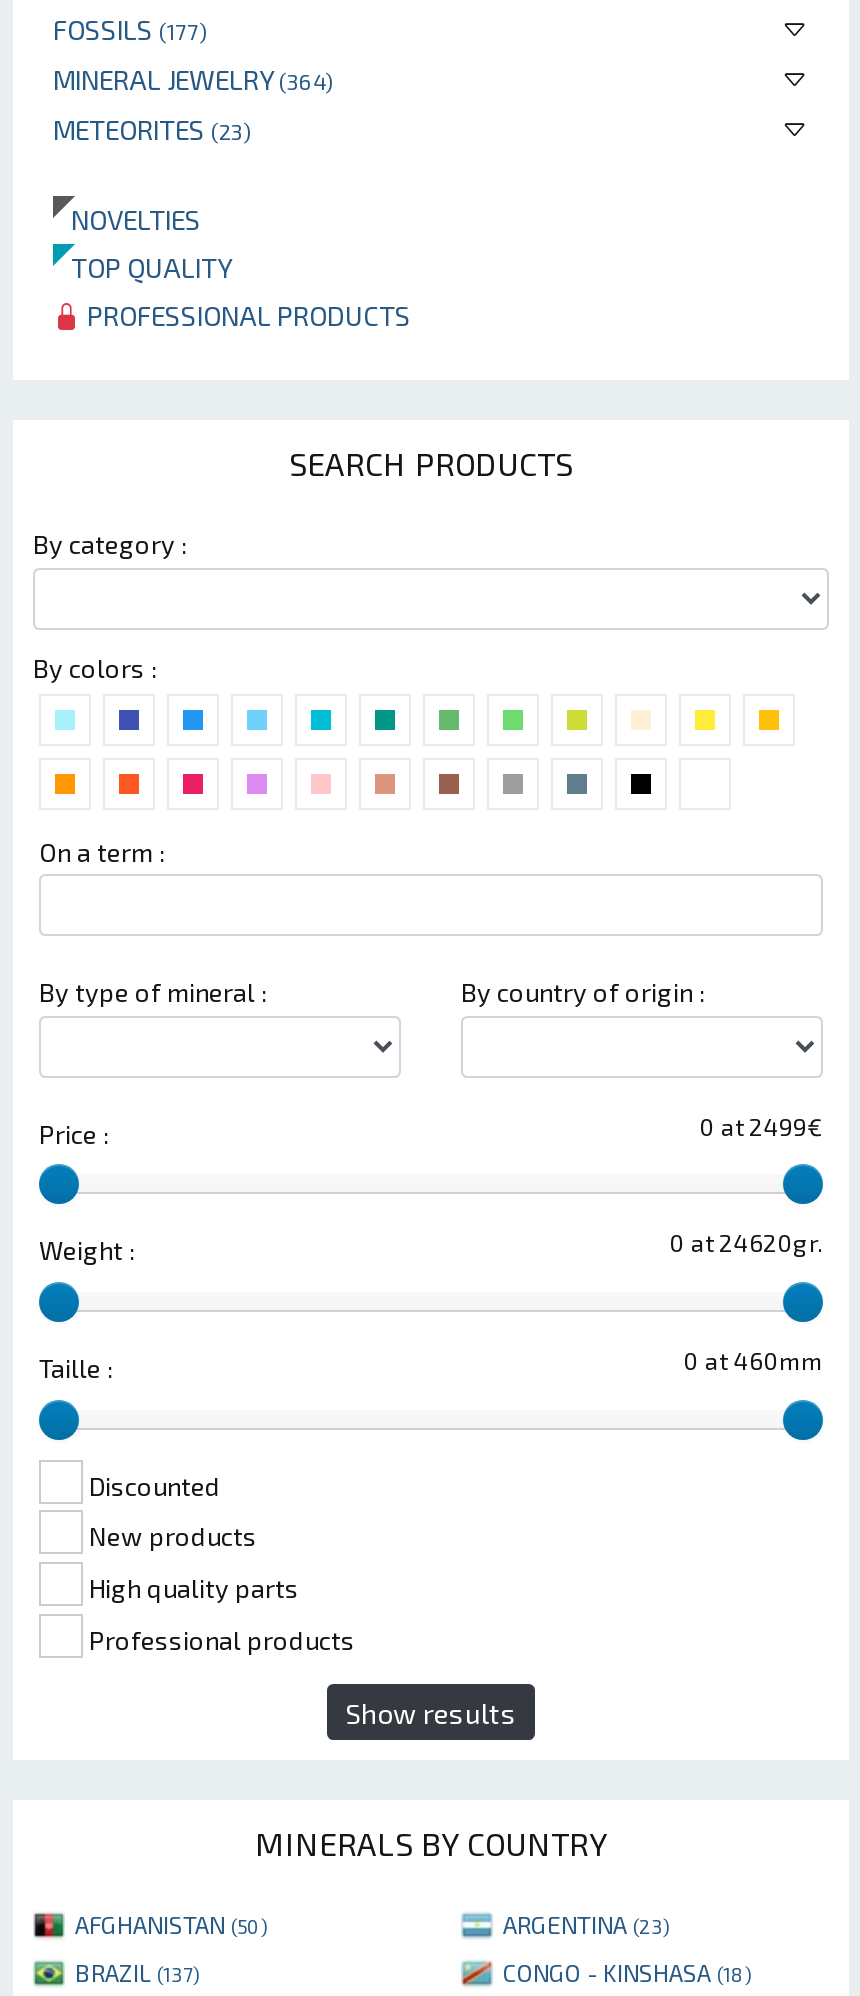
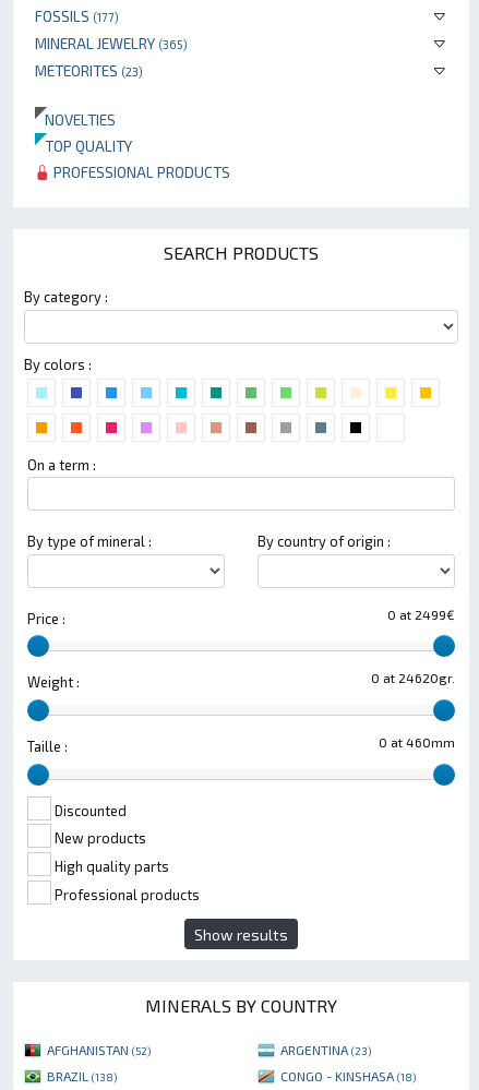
- MINERAL JEWELRY(364)
+ MINERAL JEWELRY(365)

- AFGHANISTAN (50)
+ AFGHANISTAN (52)

- BRAZIL (137)
+ BRAZIL (138)
